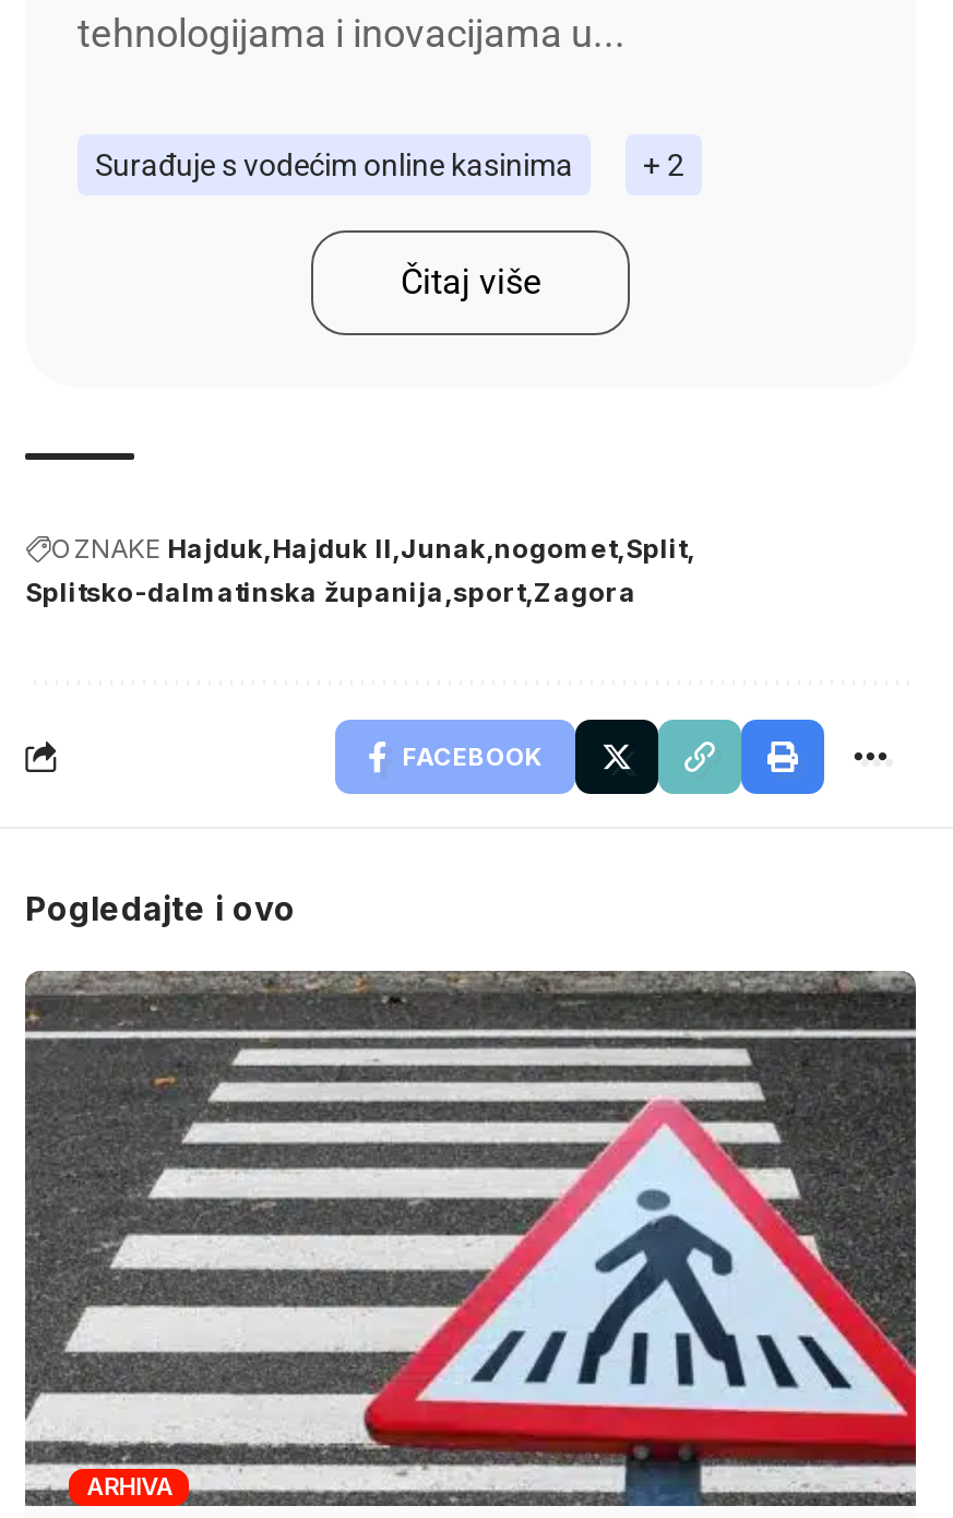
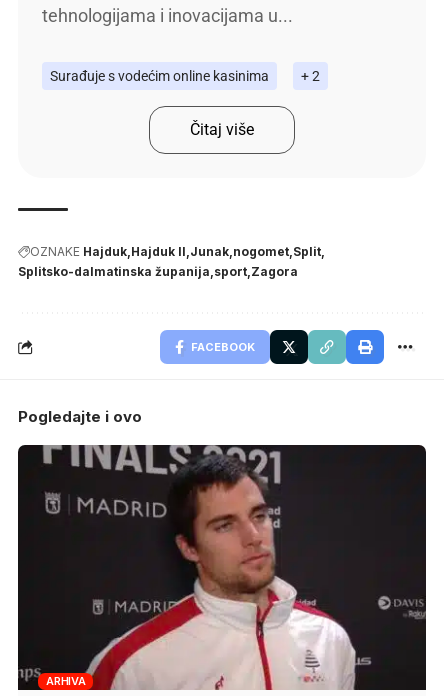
- [image]
+ [image]
